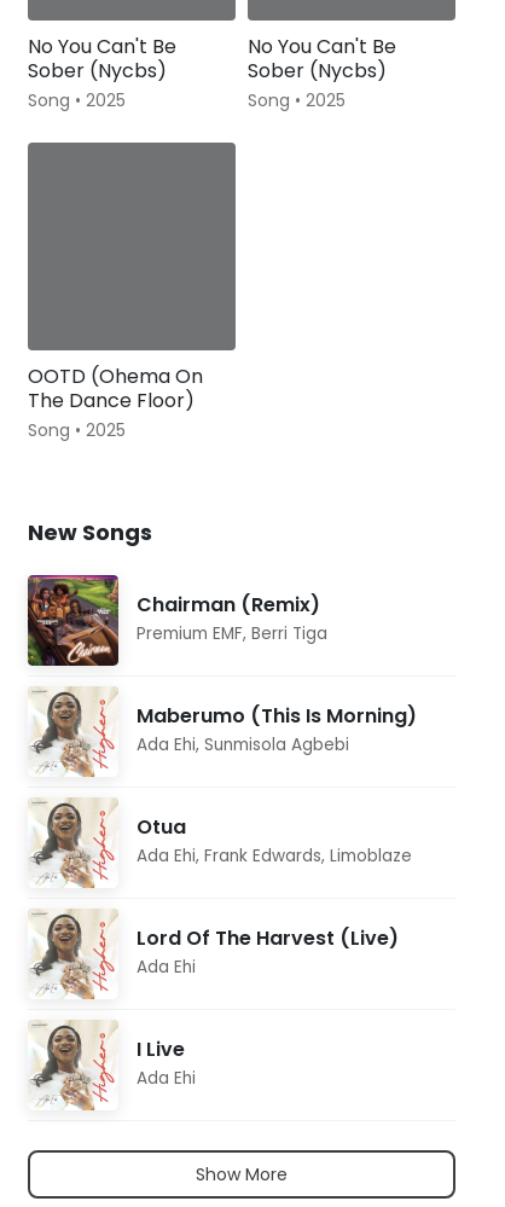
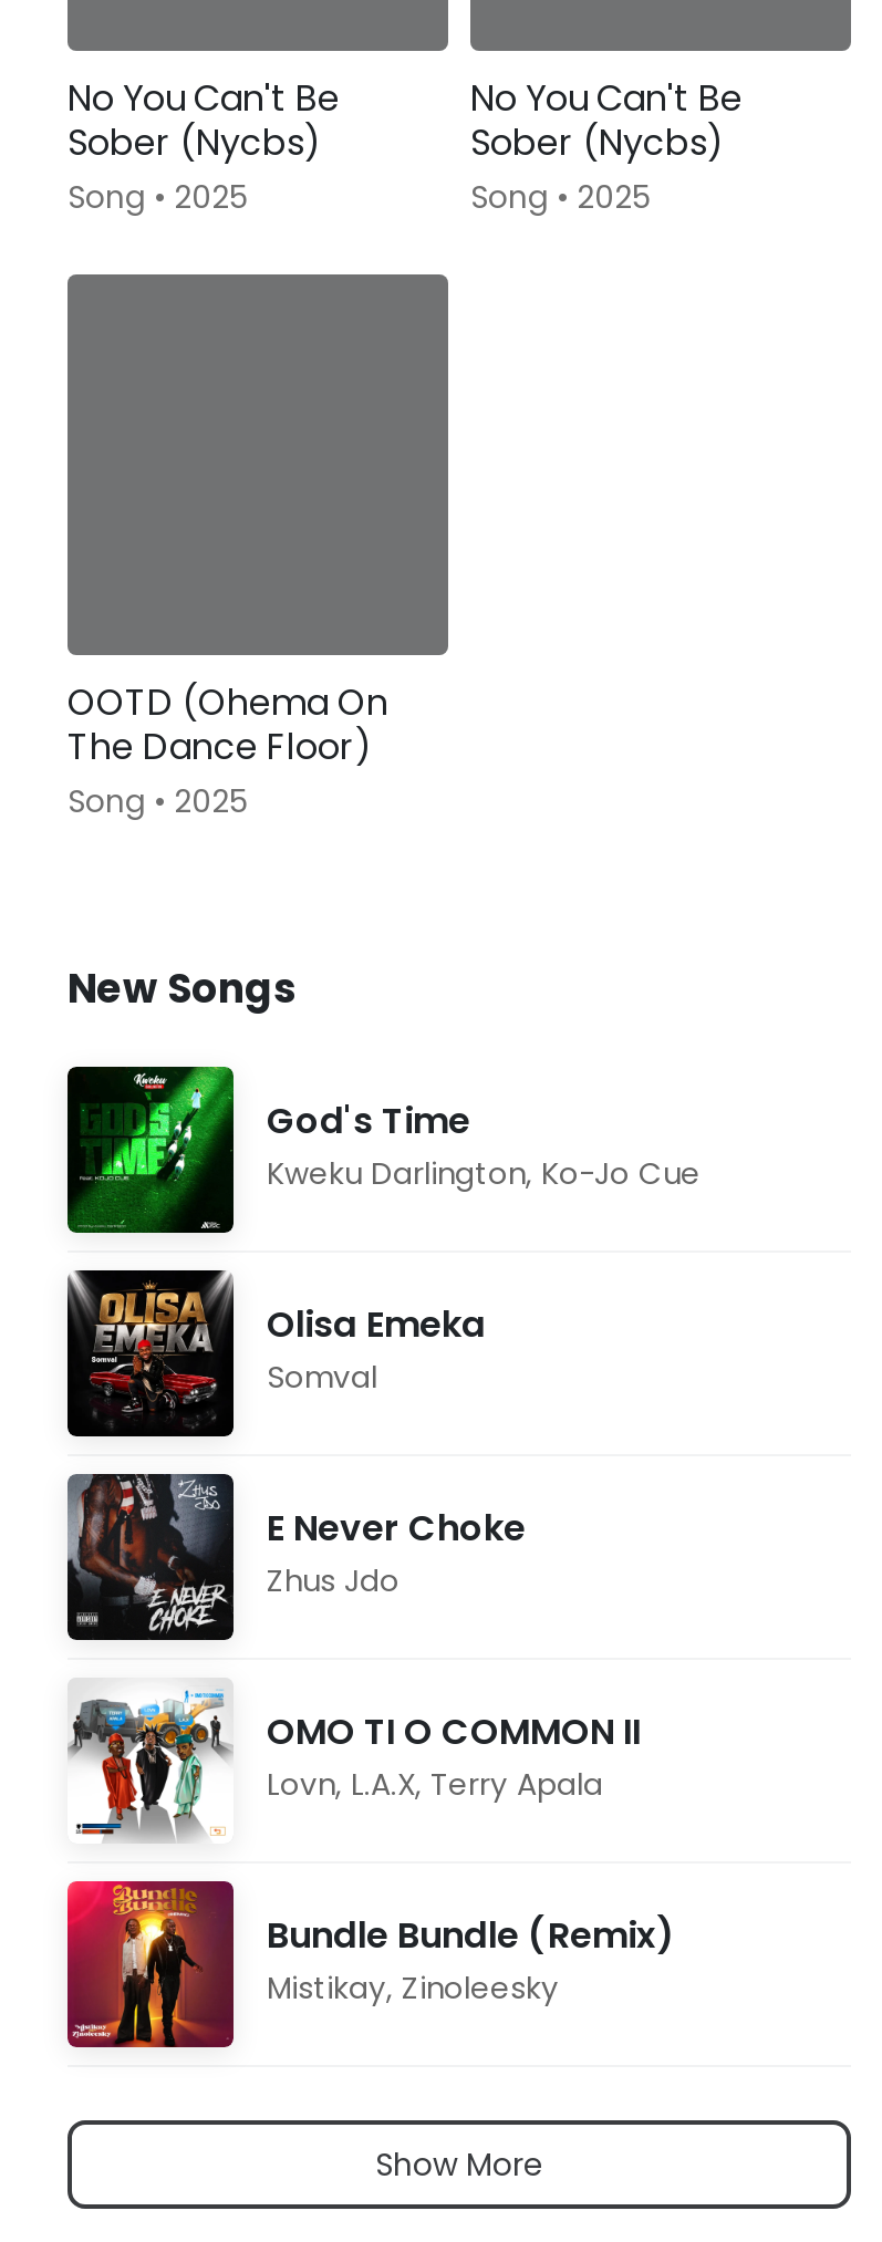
- [image]
- Chairman (Remix)
- Premium EMF, Berri Tiga
+ [image]
+ God's Time
+ Kweku Darlington, Ko-Jo Cue

- [image]
- Maberumo (This Is Morning)
- Ada Ehi, Sunmisola Agbebi
+ [image]
+ Olisa Emeka
+ Somval

- [image]
- Otua
- Ada Ehi, Frank Edwards, Limoblaze
+ [image]
+ E Never Choke
+ Zhus Jdo

- [image]
- Lord Of The Harvest (Live)
- Ada Ehi
+ [image]
+ OMO TI O COMMON II
+ Lovn, L.A.X, Terry Apala

- [image]
- I Live
- Ada Ehi
+ [image]
+ Bundle Bundle (Remix)
+ Mistikay, Zinoleesky
